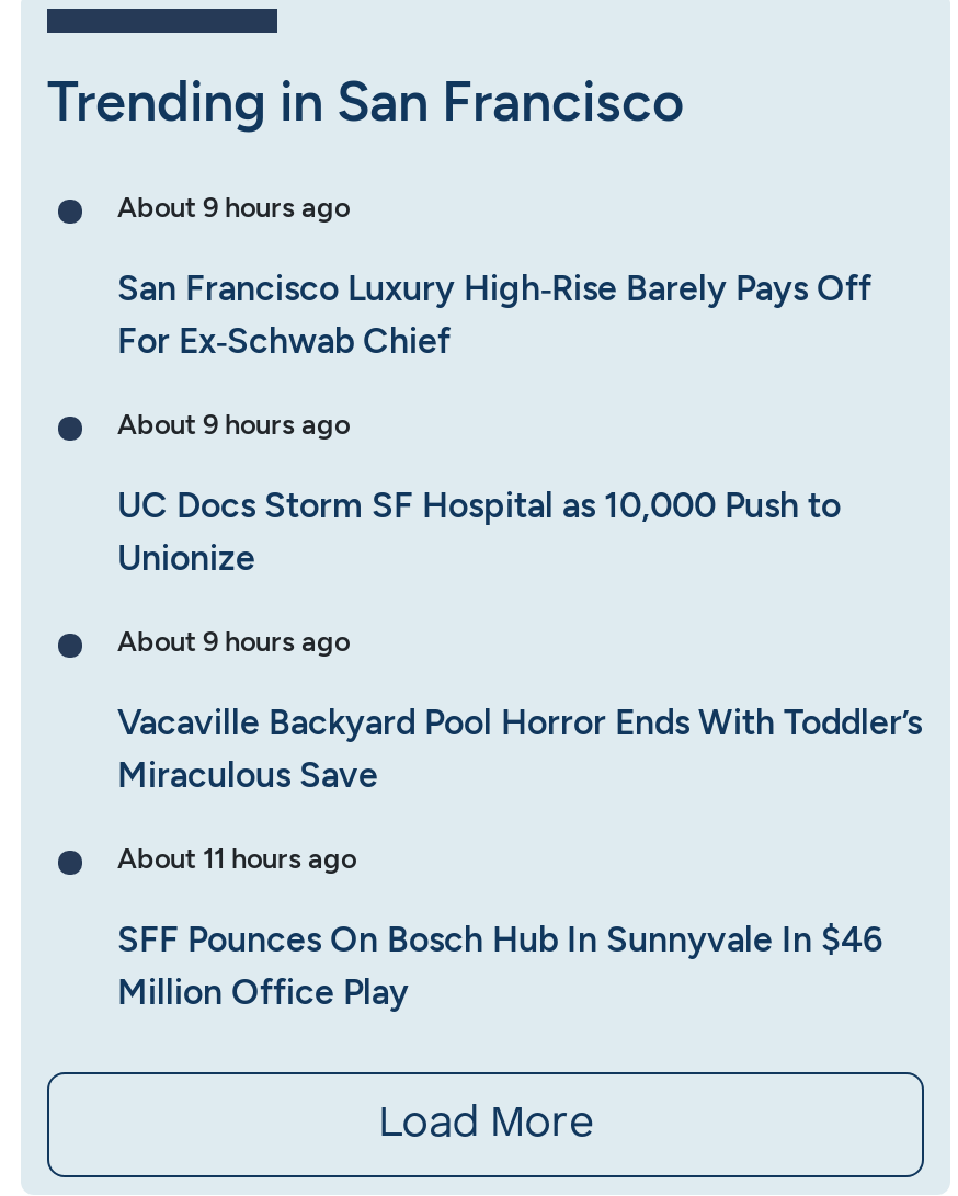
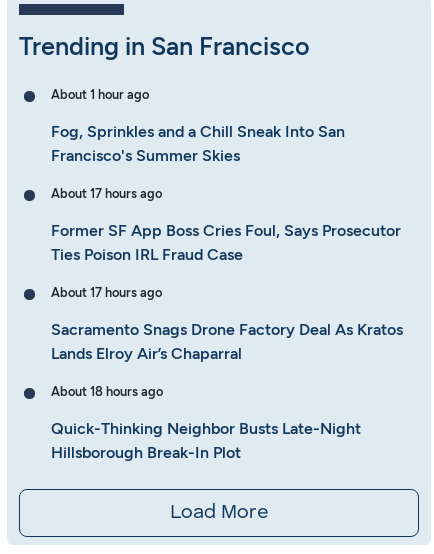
- About 9 hours ago
+ About 1 hour ago

- San Francisco Luxury High‑Rise Barely Pays Off
- For Ex‑Schwab Chief
+ Fog, Sprinkles and a Chill Sneak Into San
+ Francisco's Summer Skies

- About 9 hours ago
+ About 17 hours ago

- UC Docs Storm SF Hospital as 10,000 Push to
- Unionize
+ Former SF App Boss Cries Foul, Says Prosecutor
+ Ties Poison IRL Fraud Case

- About 9 hours ago
+ About 17 hours ago

- Vacaville Backyard Pool Horror Ends With Toddler’s
- Miraculous Save
+ Sacramento Snags Drone Factory Deal As Kratos
+ Lands Elroy Air’s Chaparral

- About 11 hours ago
+ About 18 hours ago

- SFF Pounces On Bosch Hub In Sunnyvale In $46
- Million Office Play
+ Quick-Thinking Neighbor Busts Late-Night
+ Hillsborough Break-In Plot
